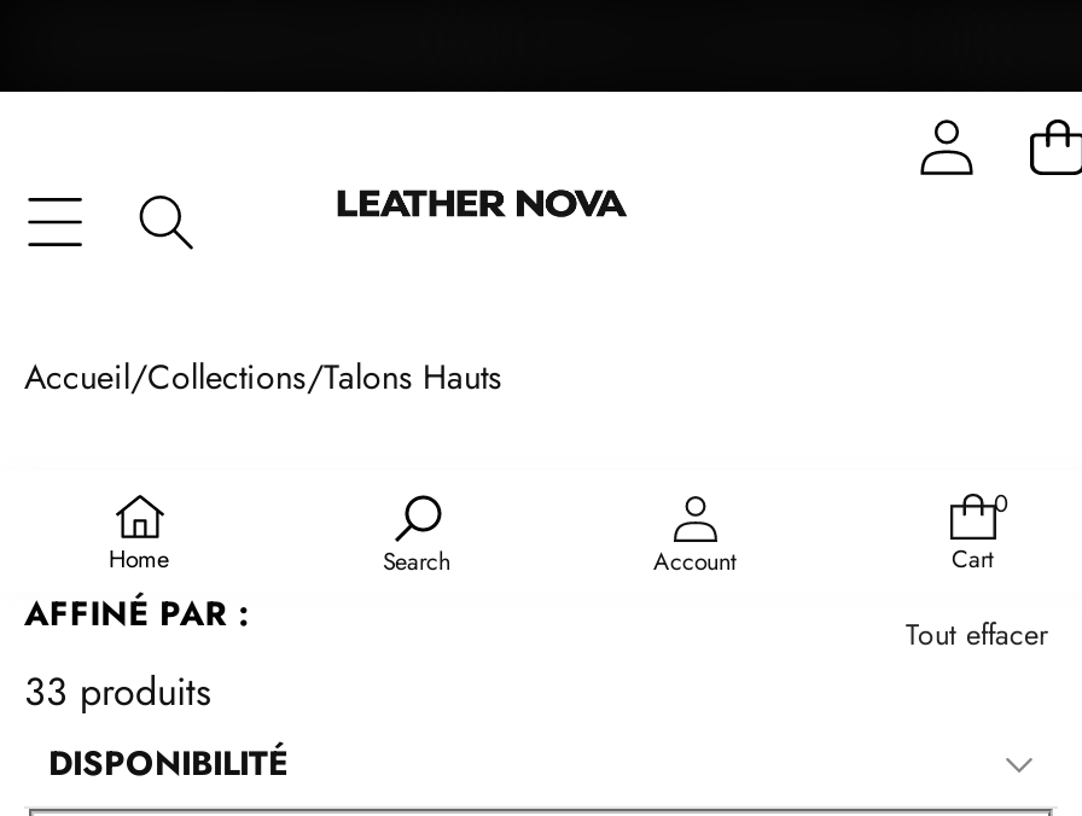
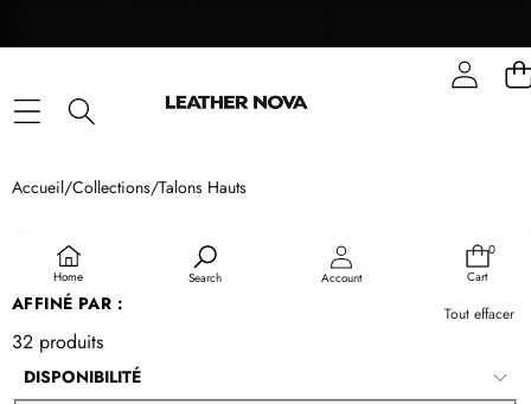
- 33 produits
+ 32 produits
